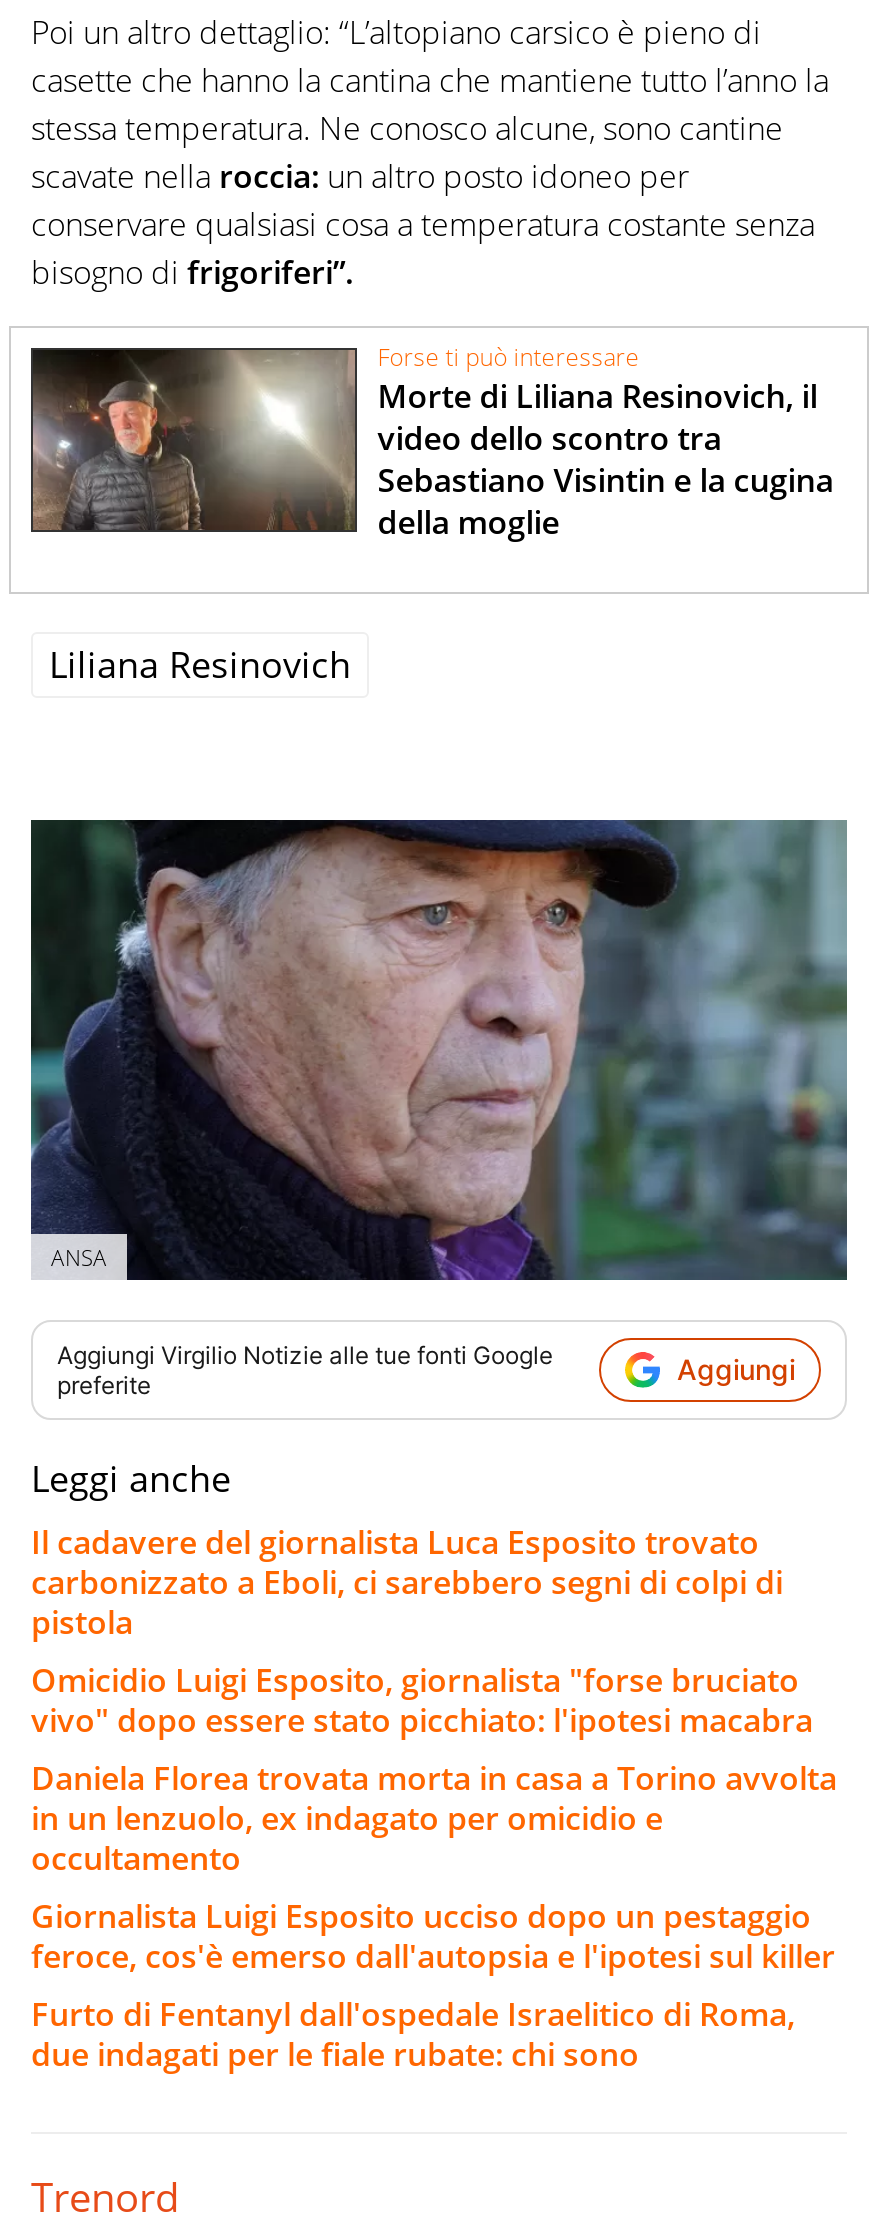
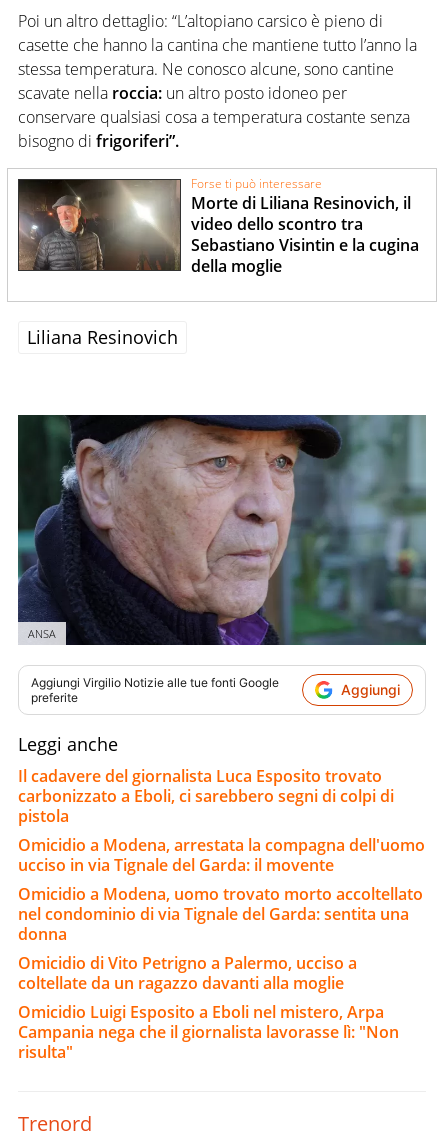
- Omicidio Luigi Esposito, giornalista "forse bruciato
- vivo" dopo essere stato picchiato: l'ipotesi macabra
- Daniela Florea trovata morta in casa a Torino avvolta
- in un lenzuolo, ex indagato per omicidio e
- occultamento
- Giornalista Luigi Esposito ucciso dopo un pestaggio
- feroce, cos'è emerso dall'autopsia e l'ipotesi sul killer
- Furto di Fentanyl dall'ospedale Israelitico di Roma,
- due indagati per le fiale rubate: chi sono
+ Omicidio a Modena, arrestata la compagna dell'uomo
+ ucciso in via Tignale del Garda: il movente
+ Omicidio a Modena, uomo trovato morto accoltellato
+ nel condominio di via Tignale del Garda: sentita una
+ donna
+ Omicidio di Vito Petrigno a Palermo, ucciso a
+ coltellate da un ragazzo davanti alla moglie
+ Omicidio Luigi Esposito a Eboli nel mistero, Arpa
+ Campania nega che il giornalista lavorasse lì: "Non
+ risulta"
